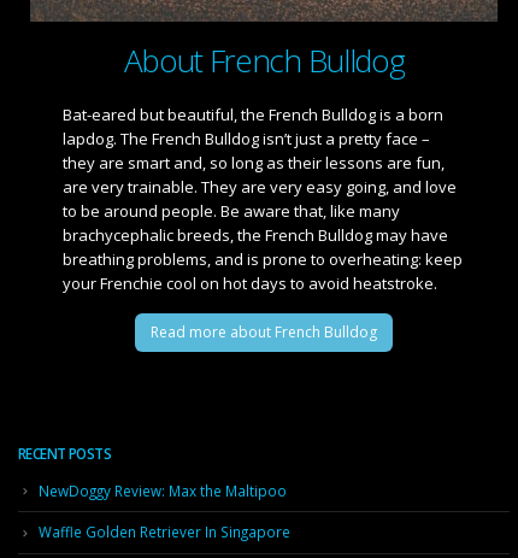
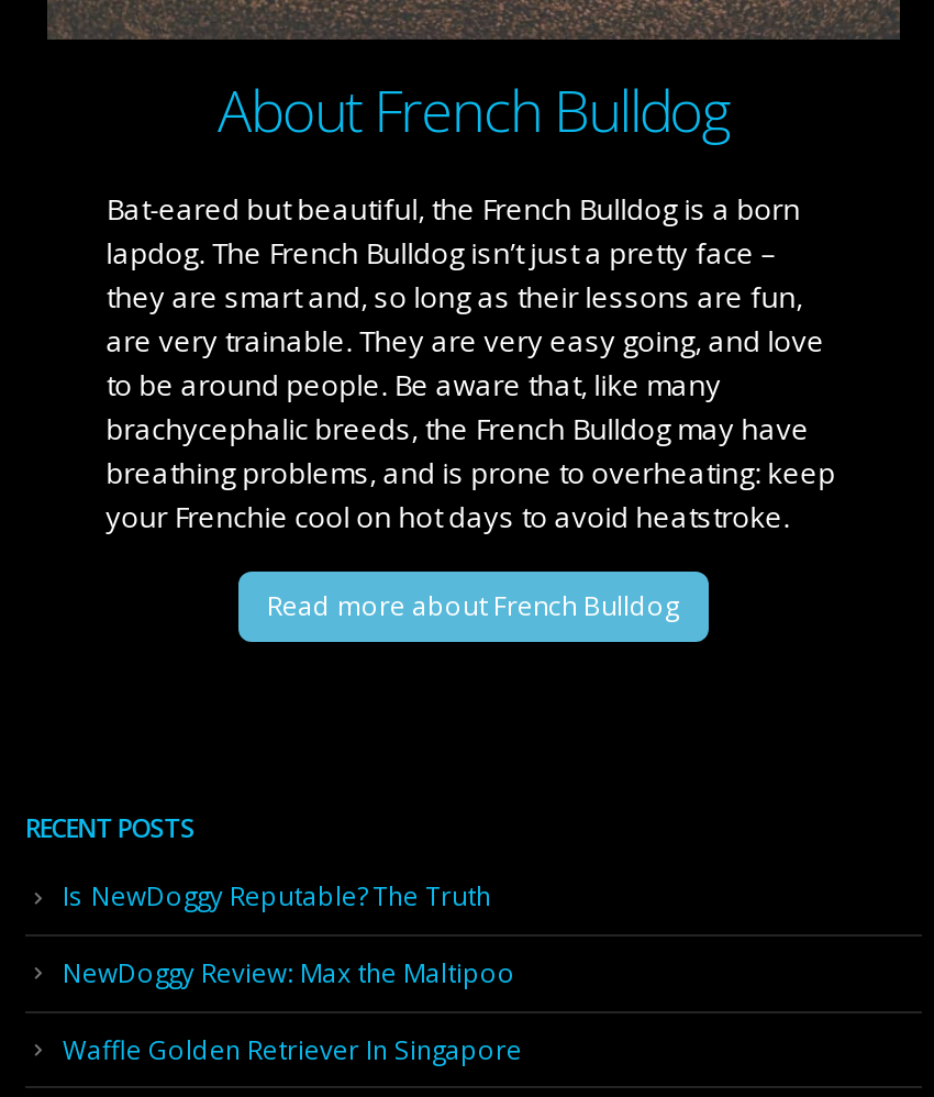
+ Is NewDoggy Reputable? The Truth
